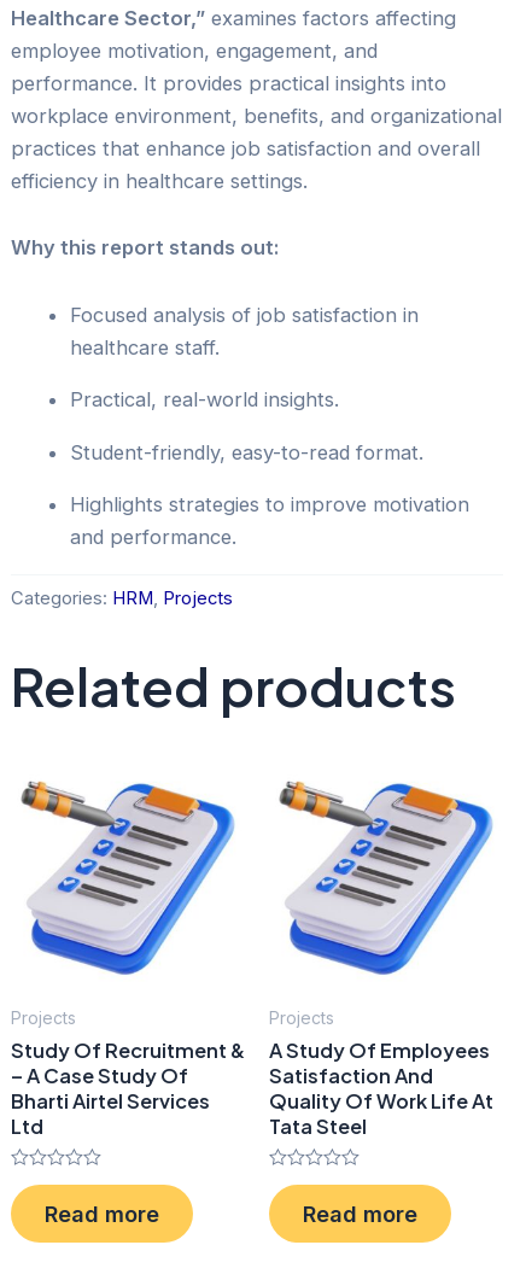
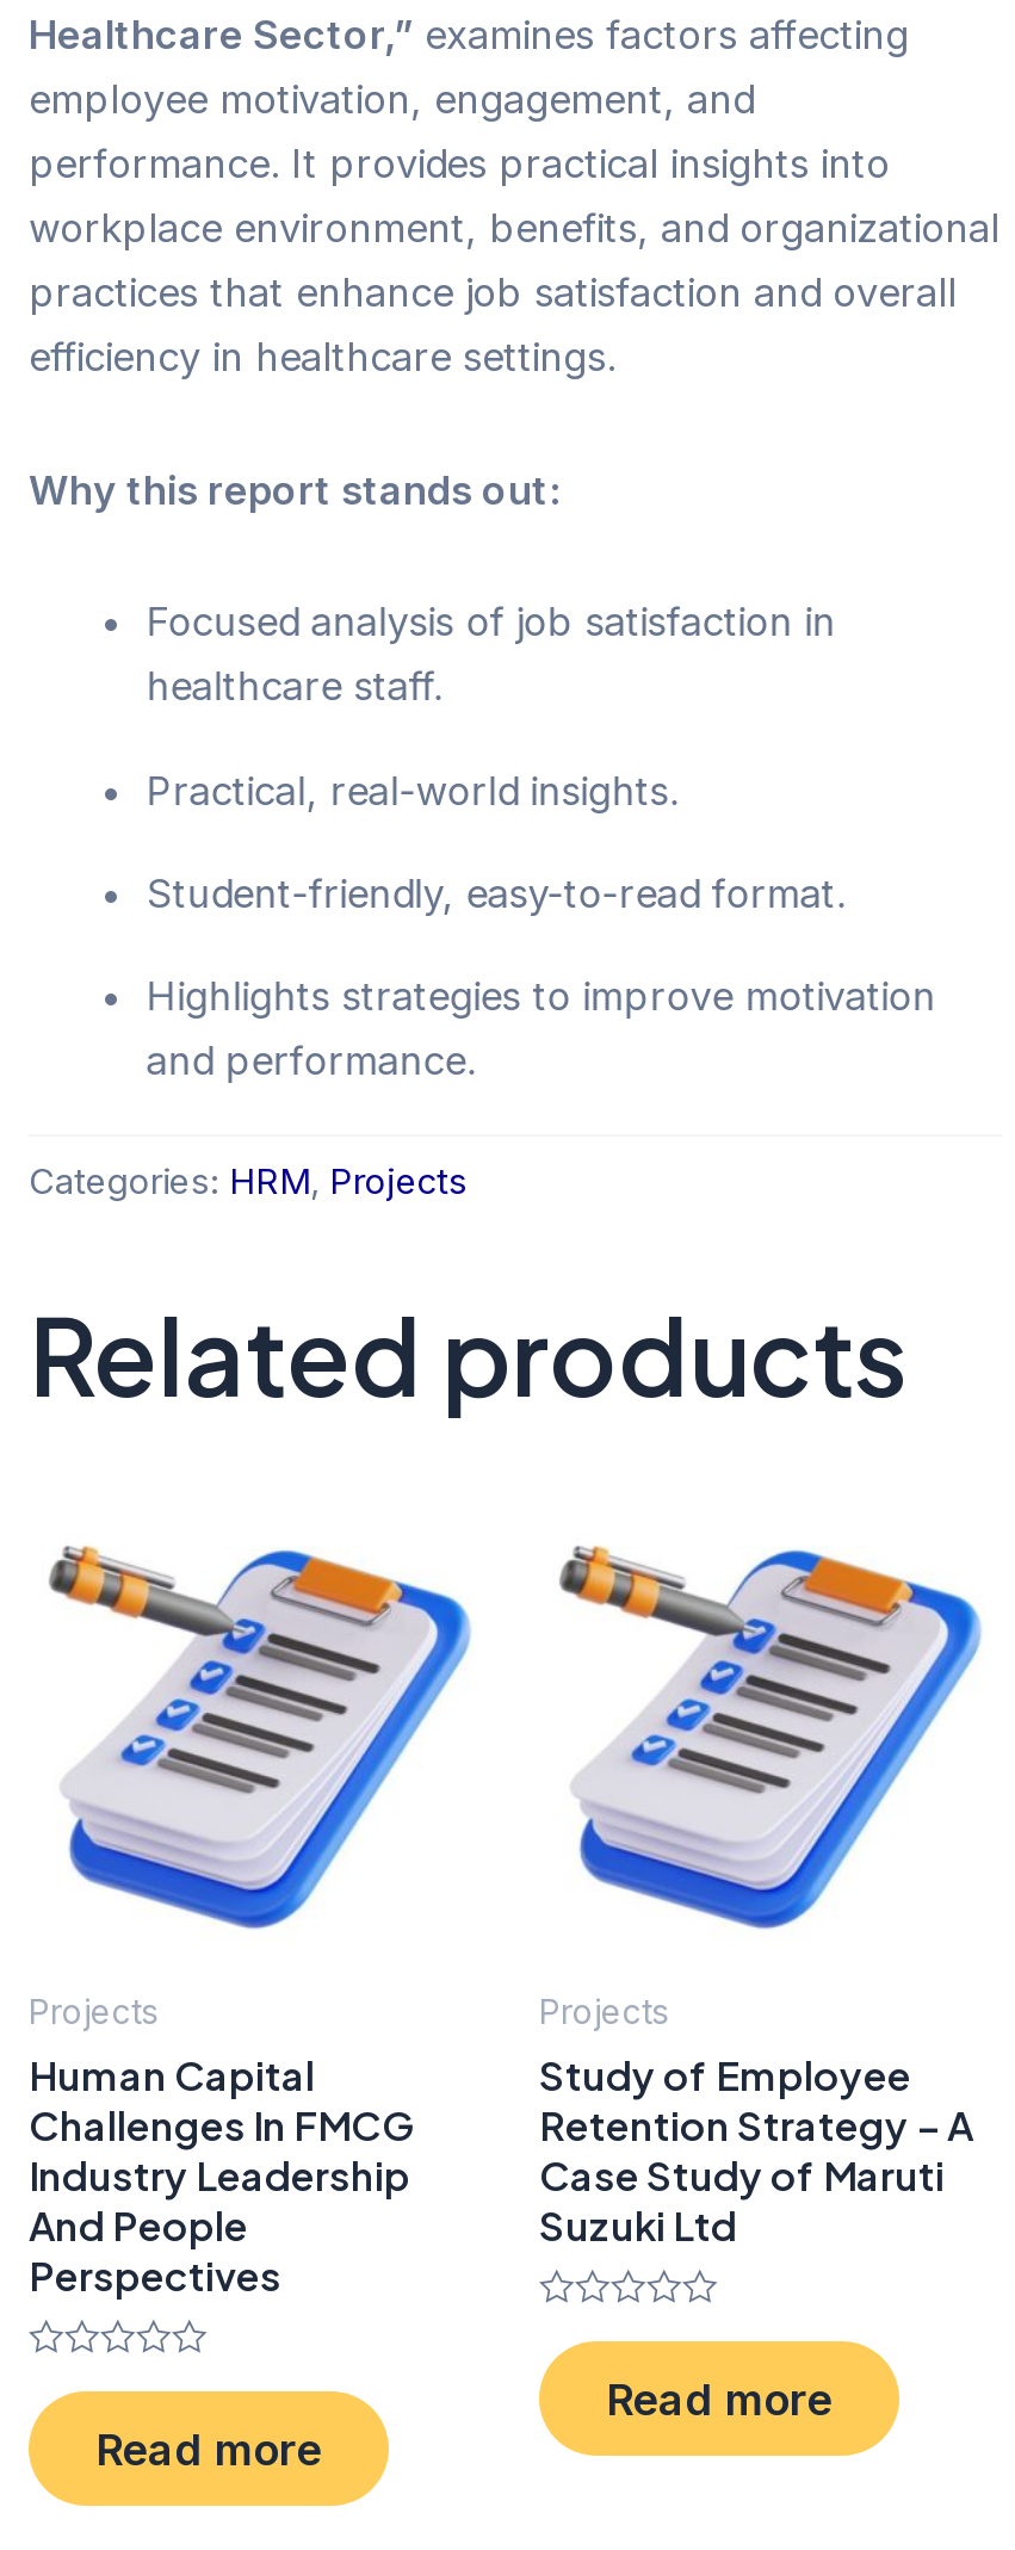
- Study Of Recruitment &
- – A Case Study Of
- Bharti Airtel Services
- Ltd
+ Human Capital
+ Challenges In FMCG
+ Industry Leadership
+ And People
+ Perspectives

- A Study Of Employees
- Satisfaction And
- Quality Of Work Life At
- Tata Steel
+ Study of Employee
+ Retention Strategy – A
+ Case Study of Maruti
+ Suzuki Ltd
